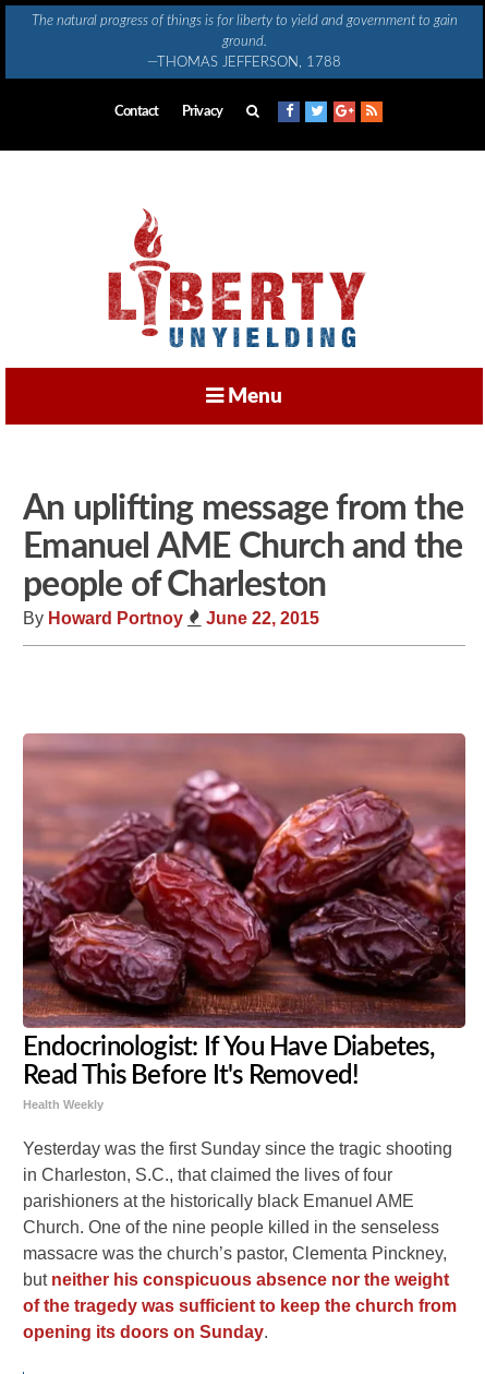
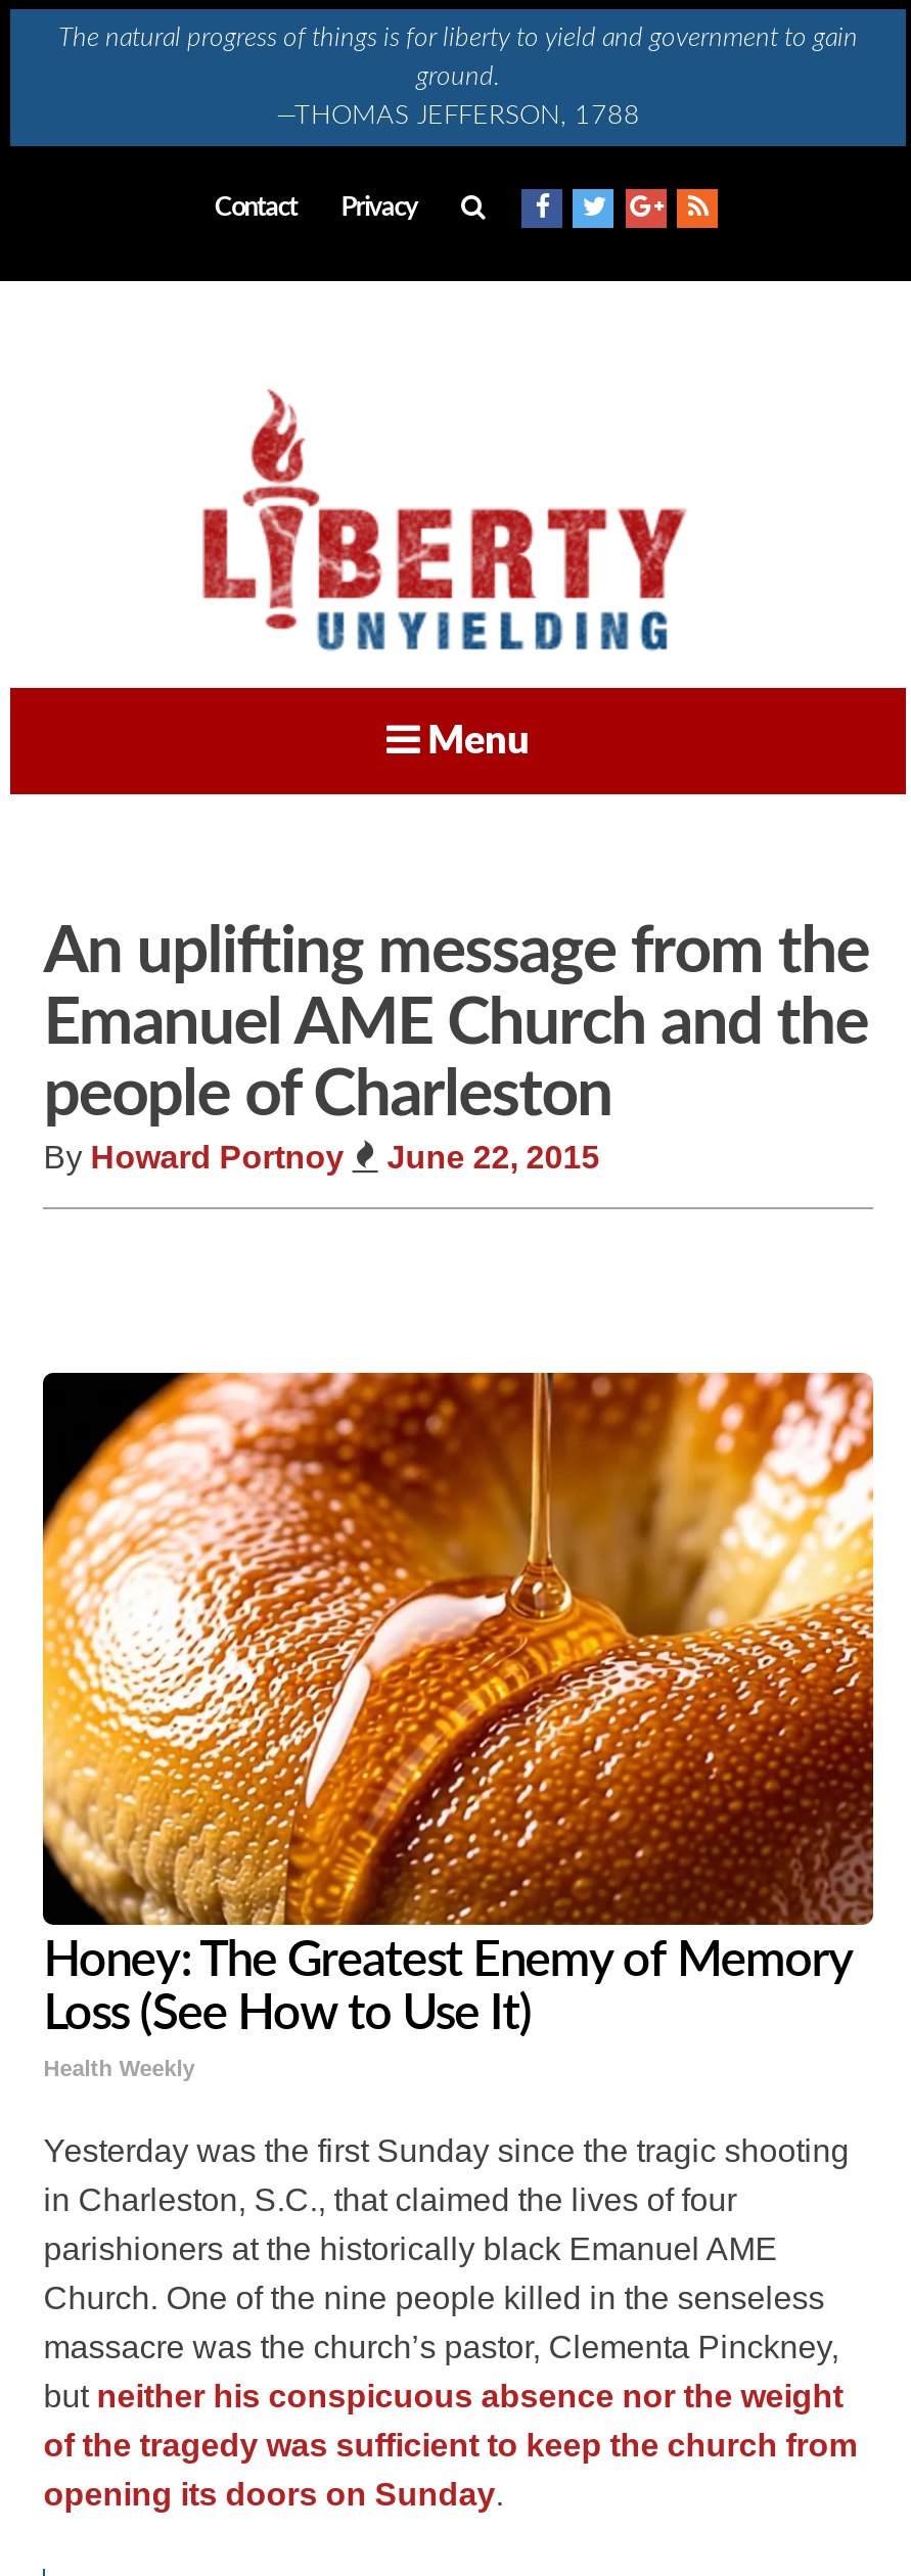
- [image]
- Endocrinologist: If You Have Diabetes,
- Read This Before It's Removed!
+ [image]
+ Honey: The Greatest Enemy of Memory
+ Loss (See How to Use It)
